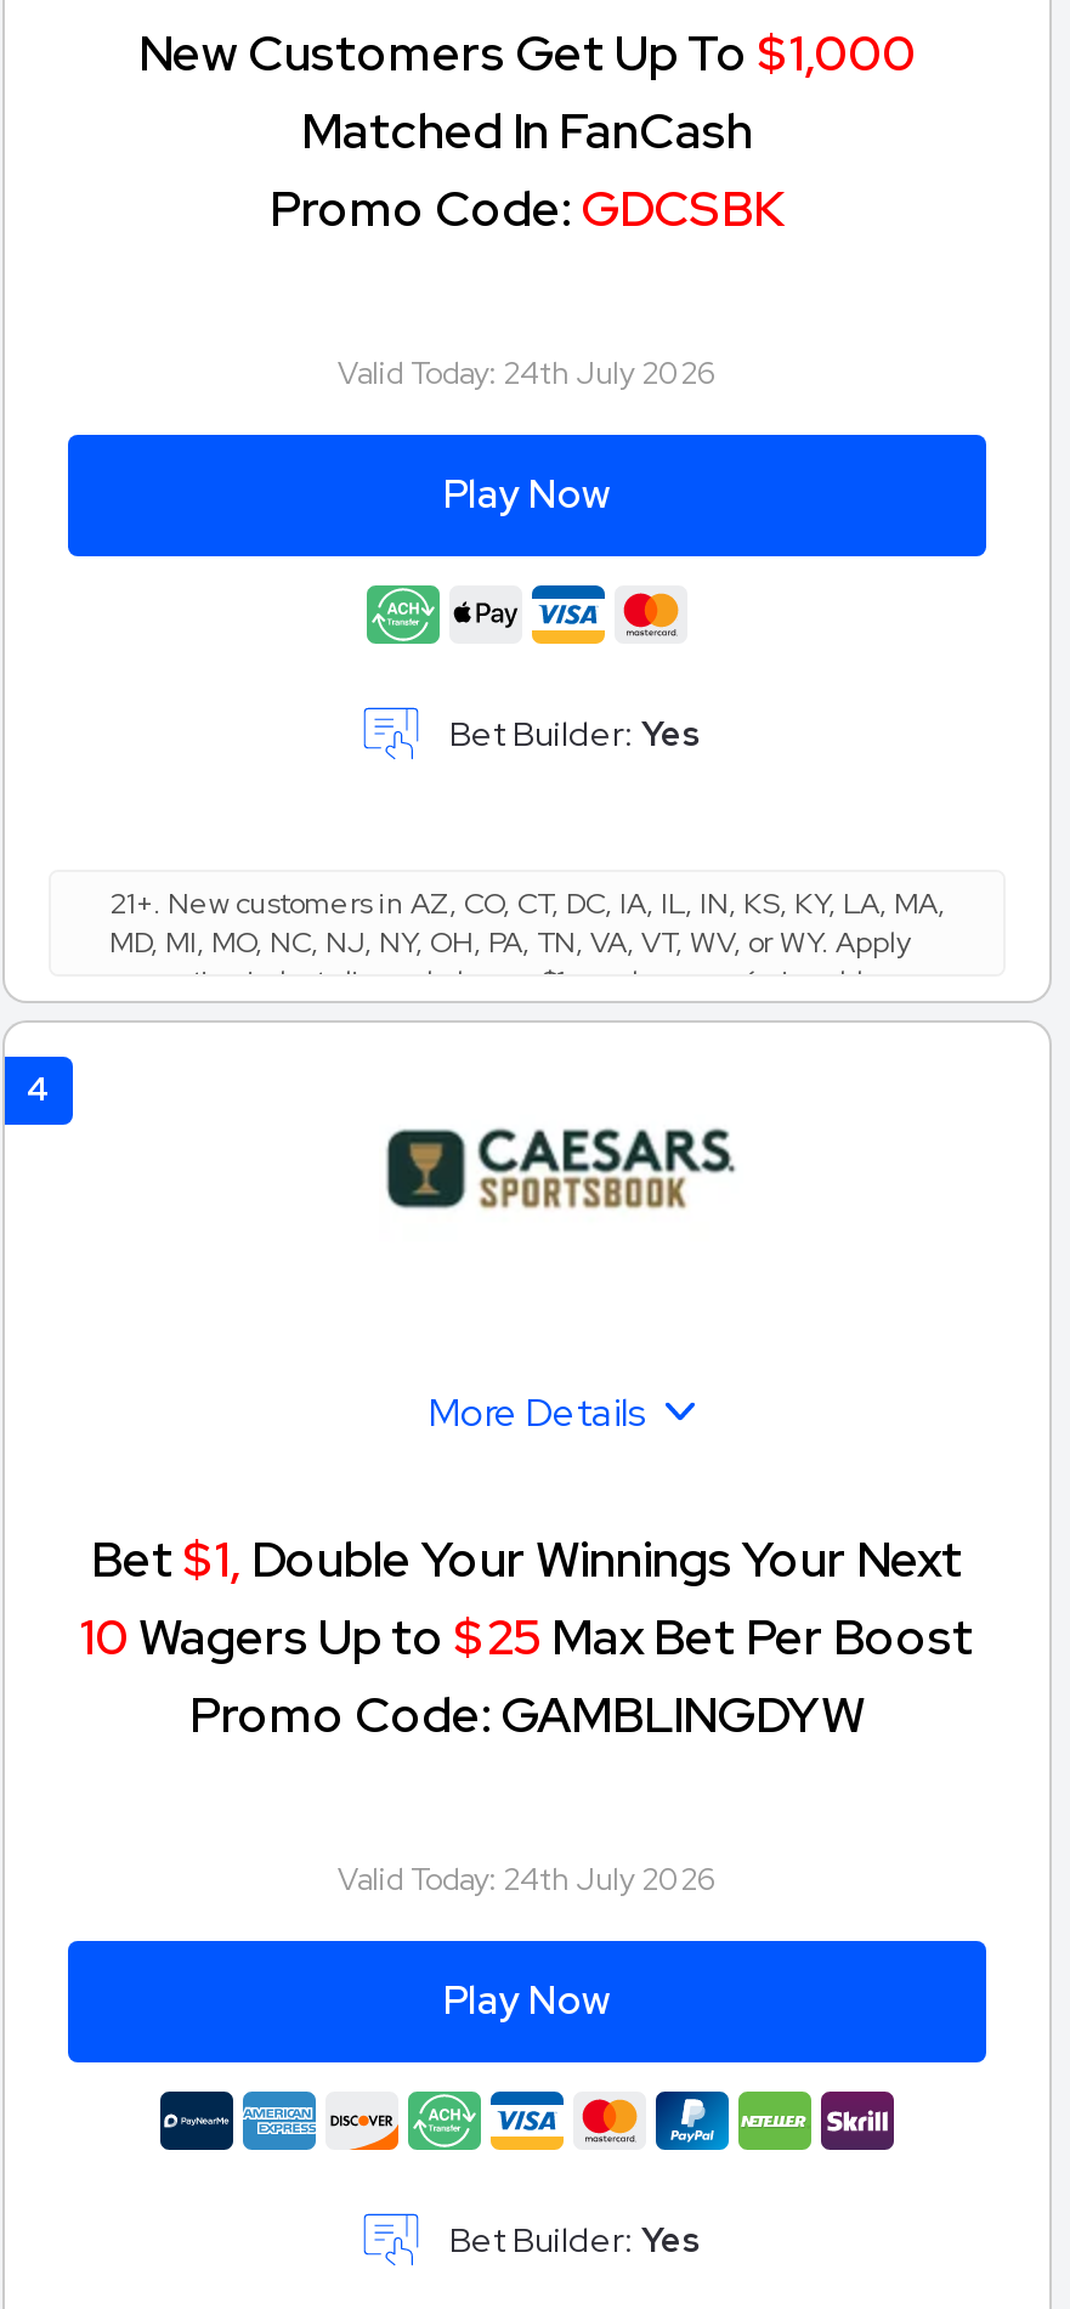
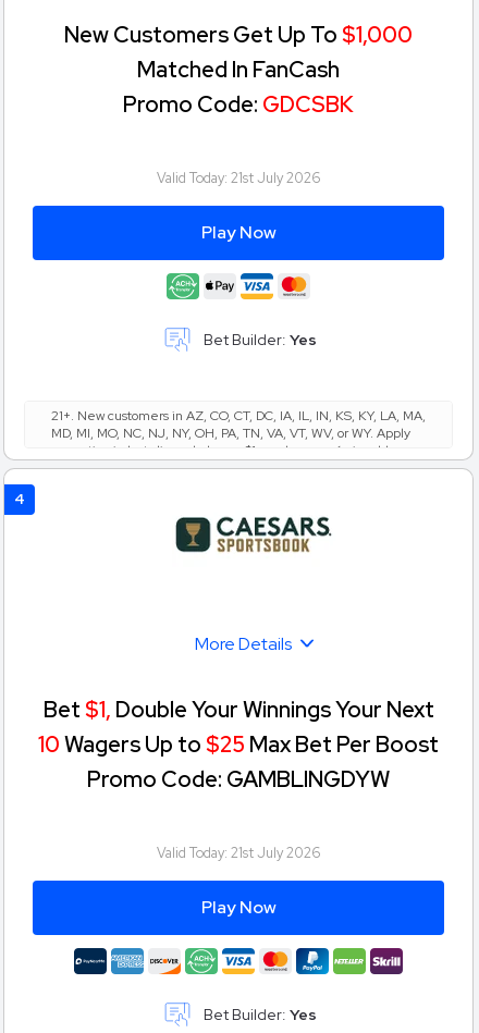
- Valid Today: 24th July 2026
+ Valid Today: 21st July 2026

- Valid Today: 24th July 2026
+ Valid Today: 21st July 2026
